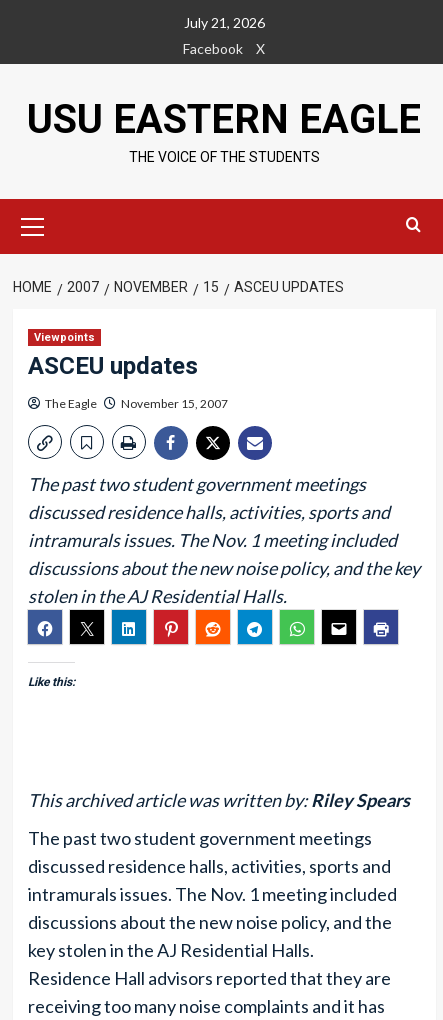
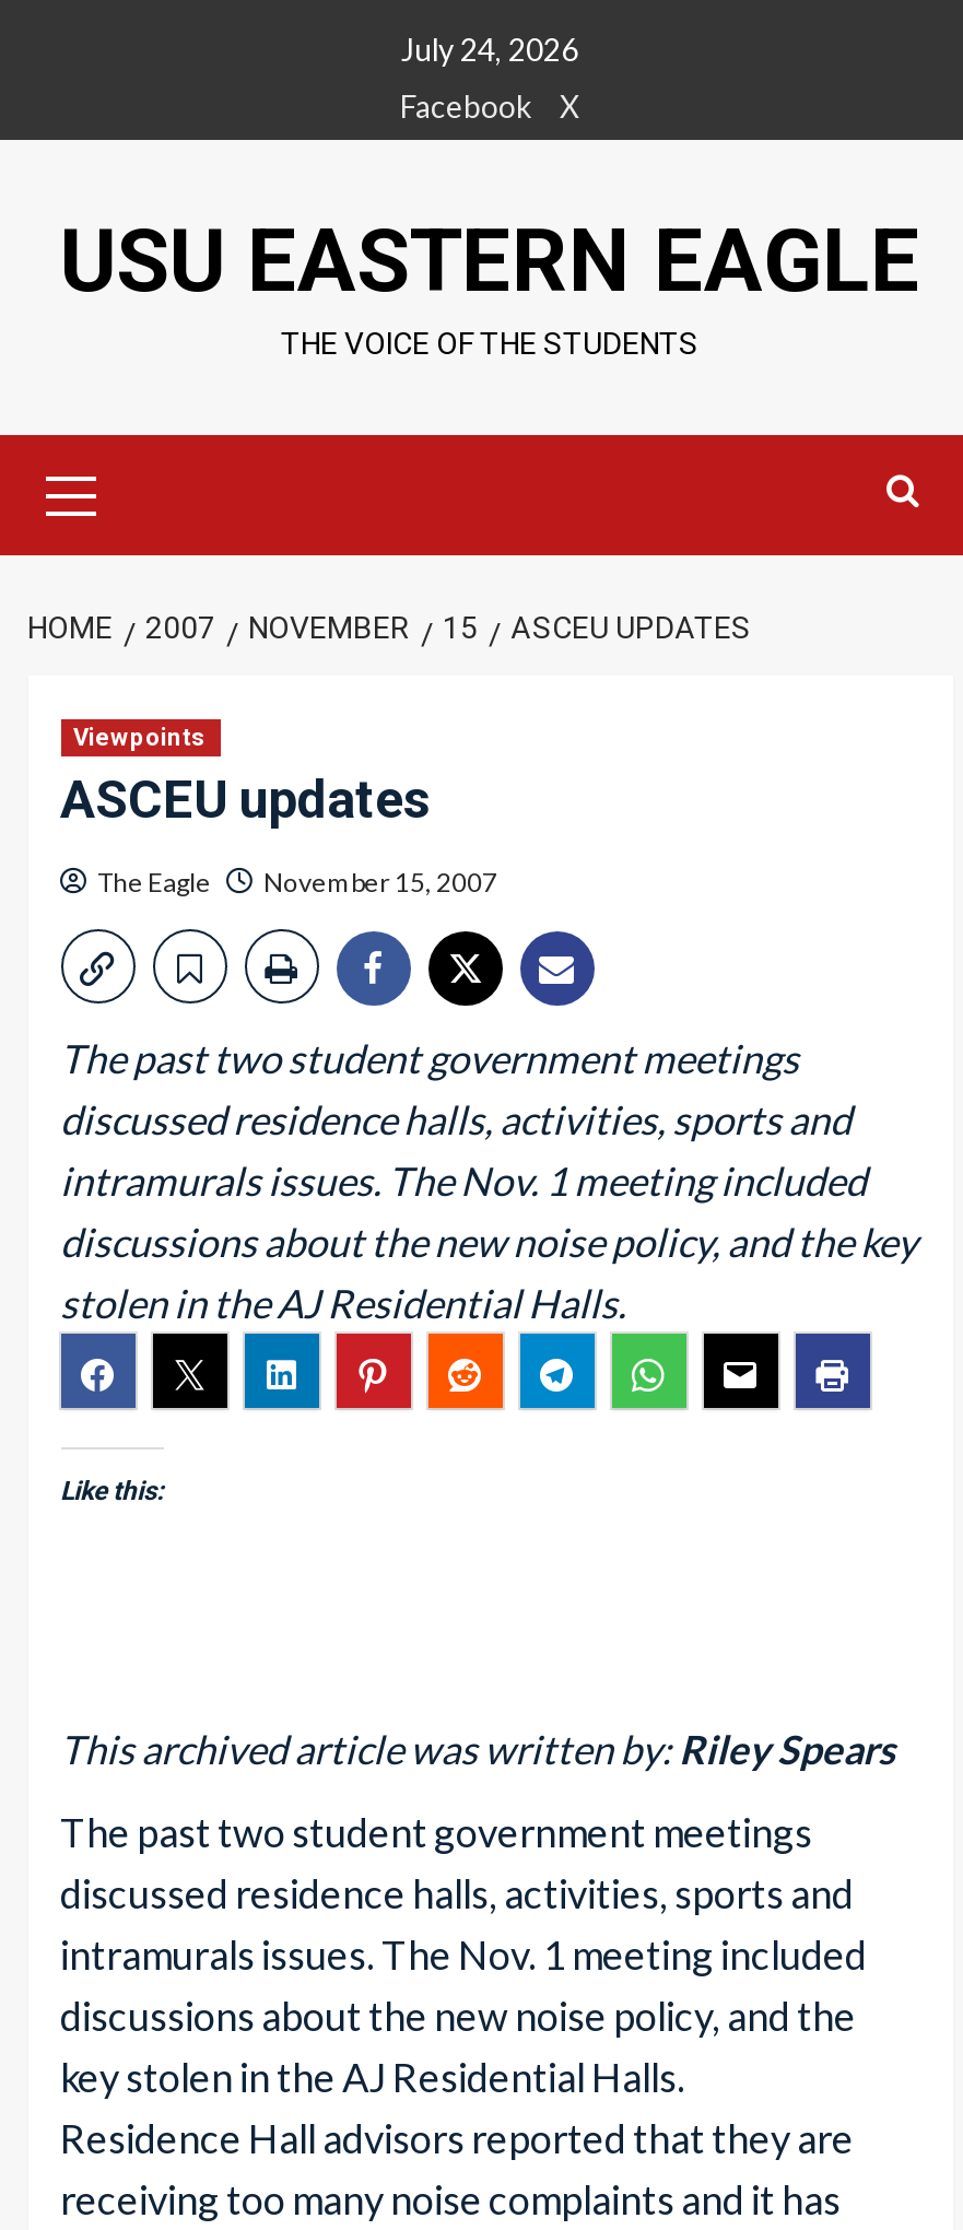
- July 21, 2026
+ July 24, 2026
